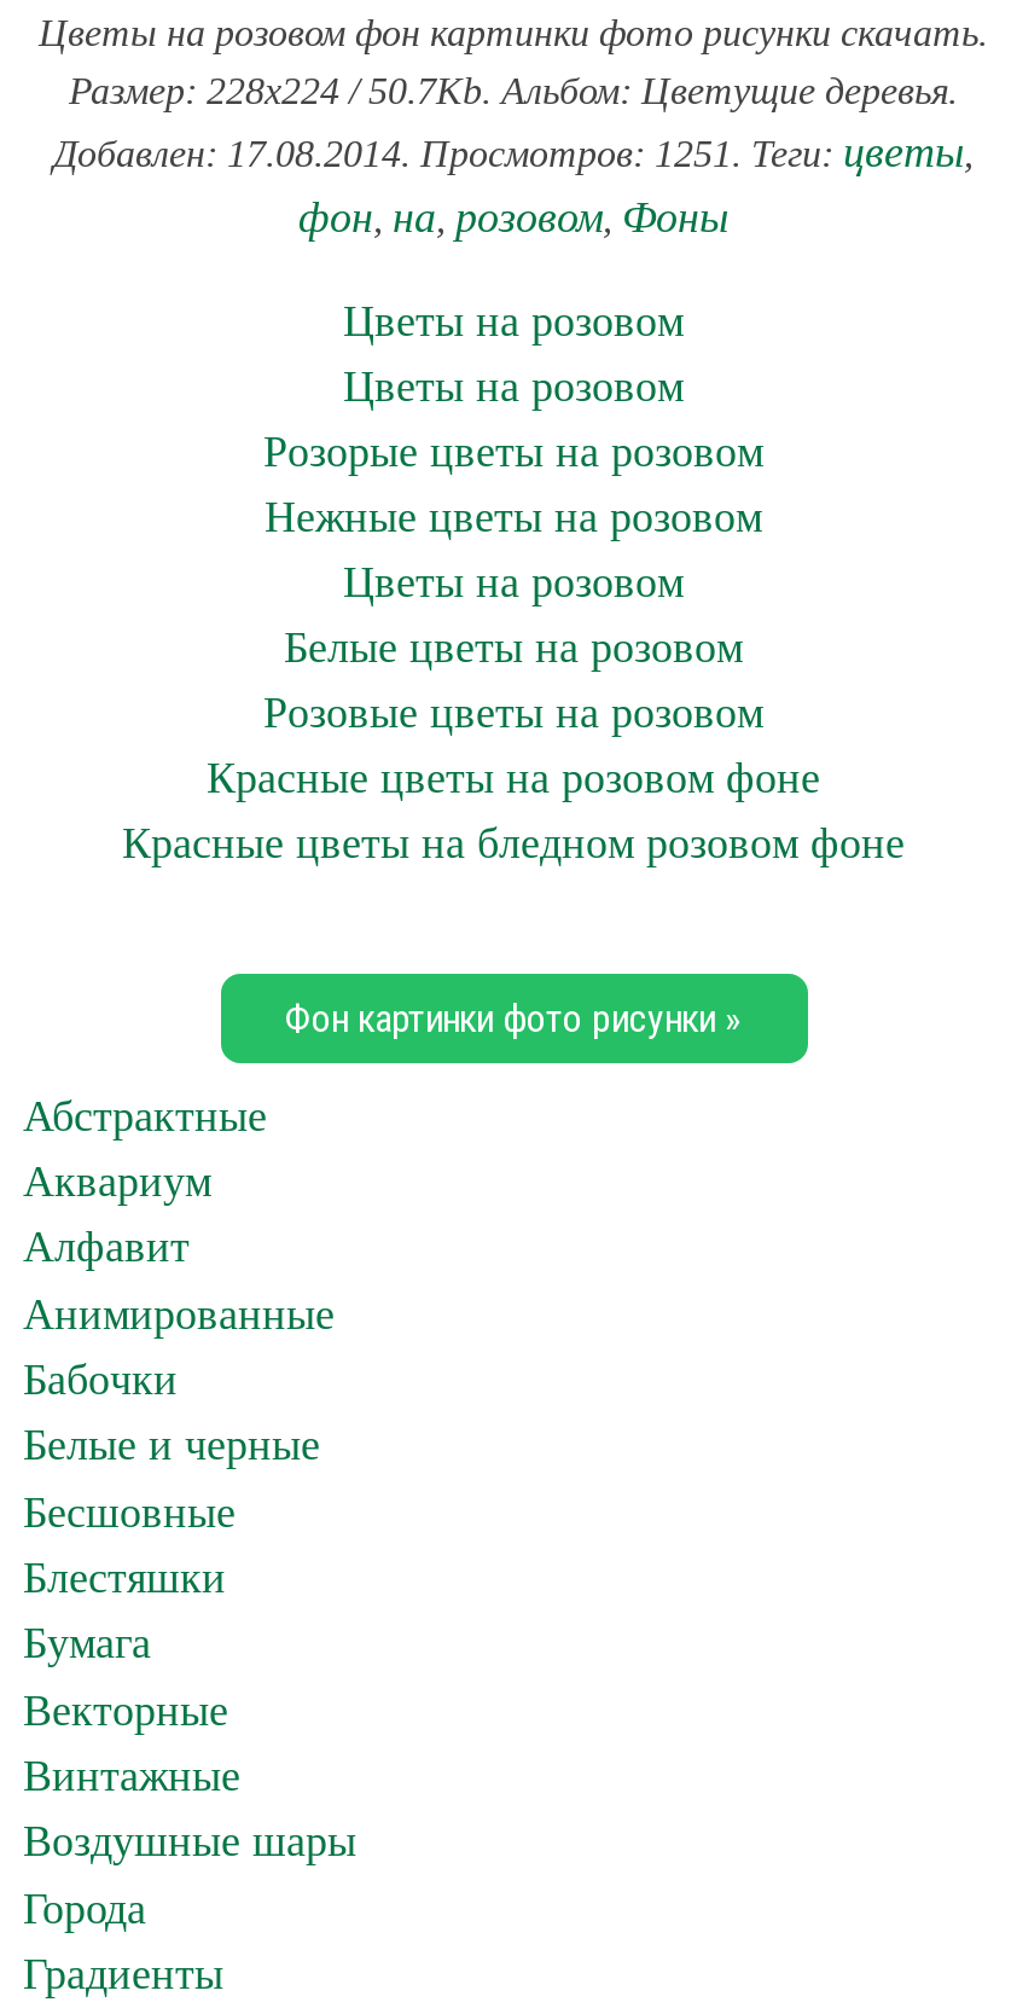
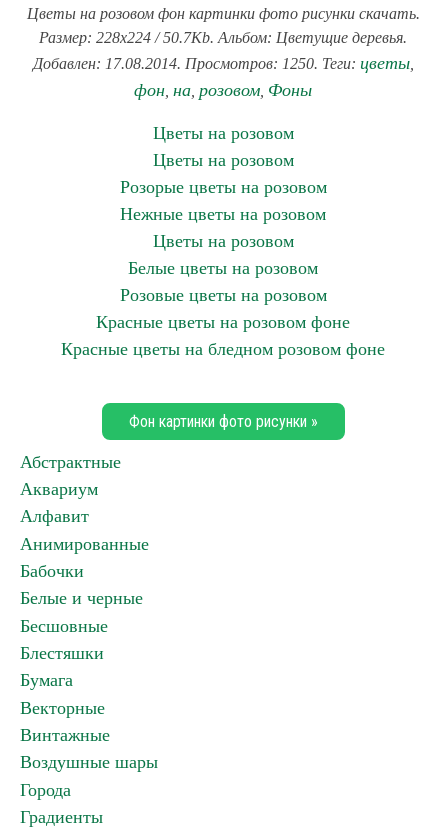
- Добавлен: 17.08.2014. Просмотров: 1251. Теги: цветы,
+ Добавлен: 17.08.2014. Просмотров: 1250. Теги: цветы,
